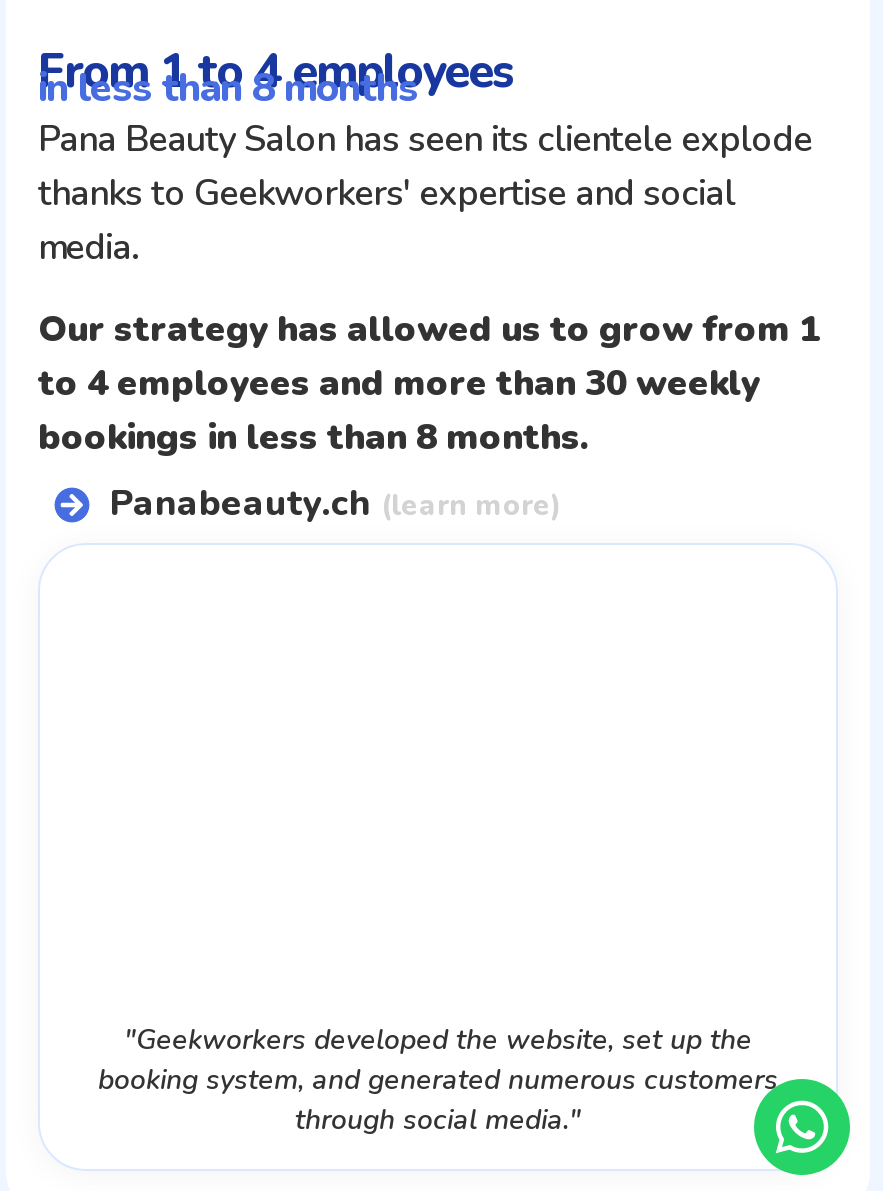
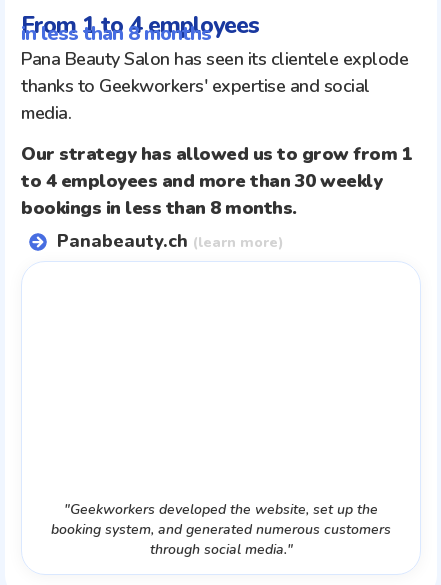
- [image]
